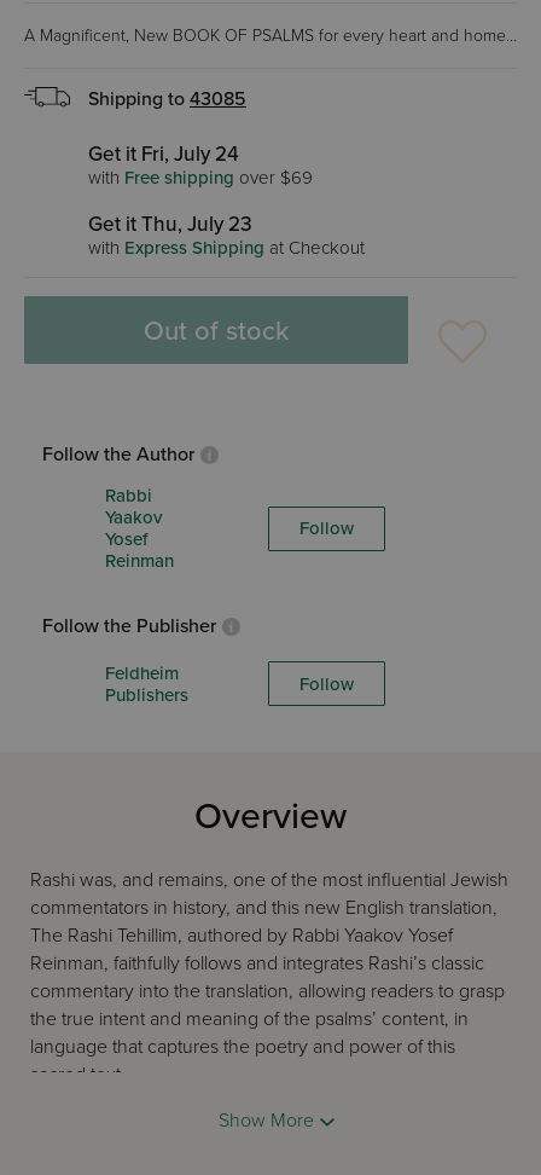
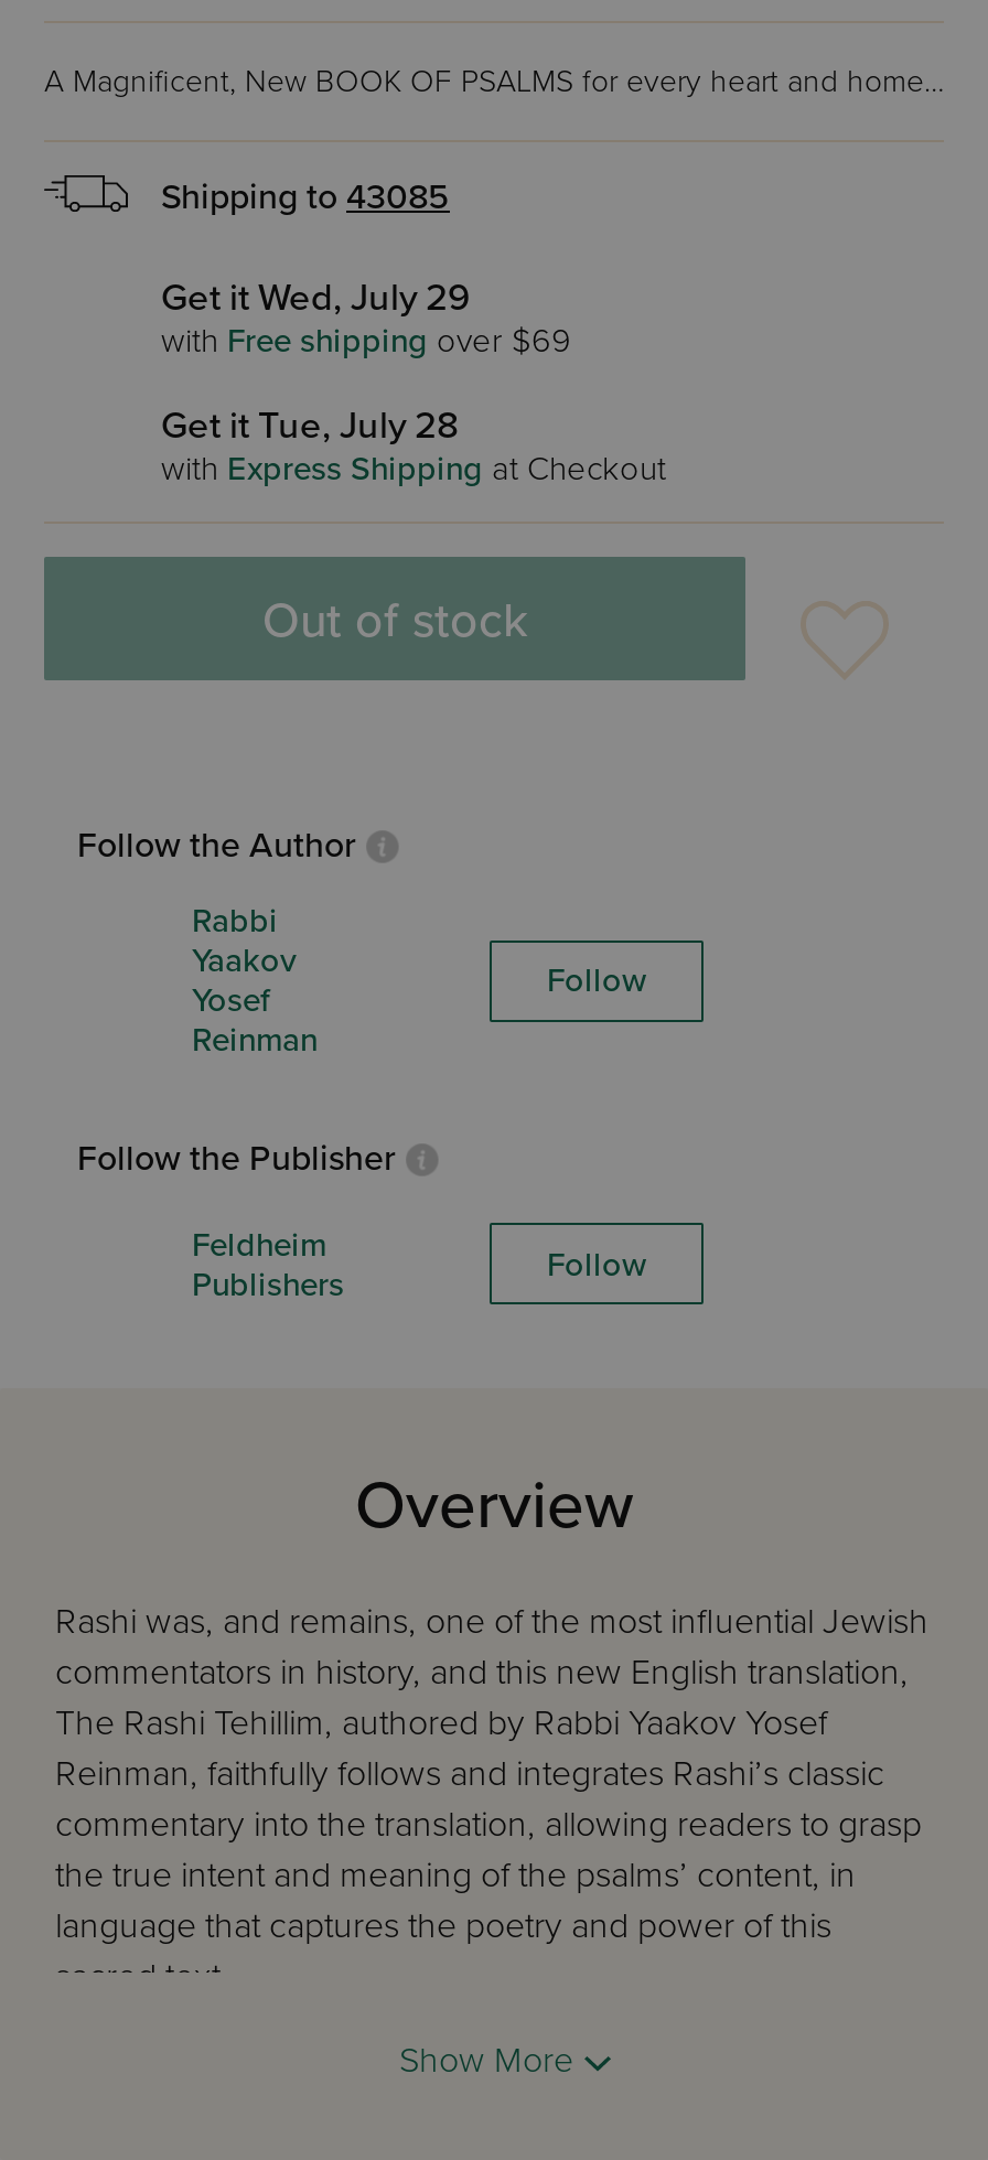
- Get it Fri, July 24
+ Get it Wed, July 29

- Get it Thu, July 23
+ Get it Tue, July 28
